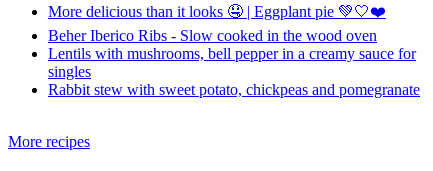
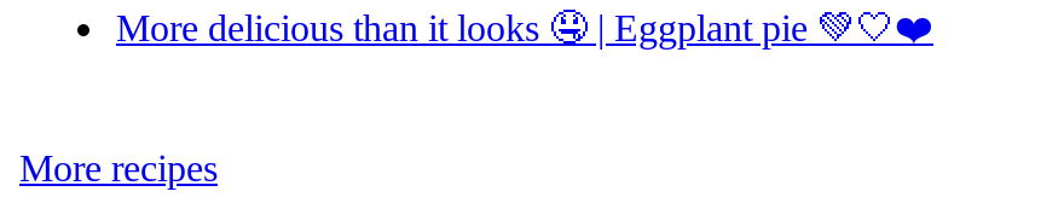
- Beher Iberico Ribs - Slow cooked in the wood oven
- Lentils with mushrooms, bell pepper in a creamy sauce for
- singles
- Rabbit stew with sweet potato, chickpeas and pomegranate
